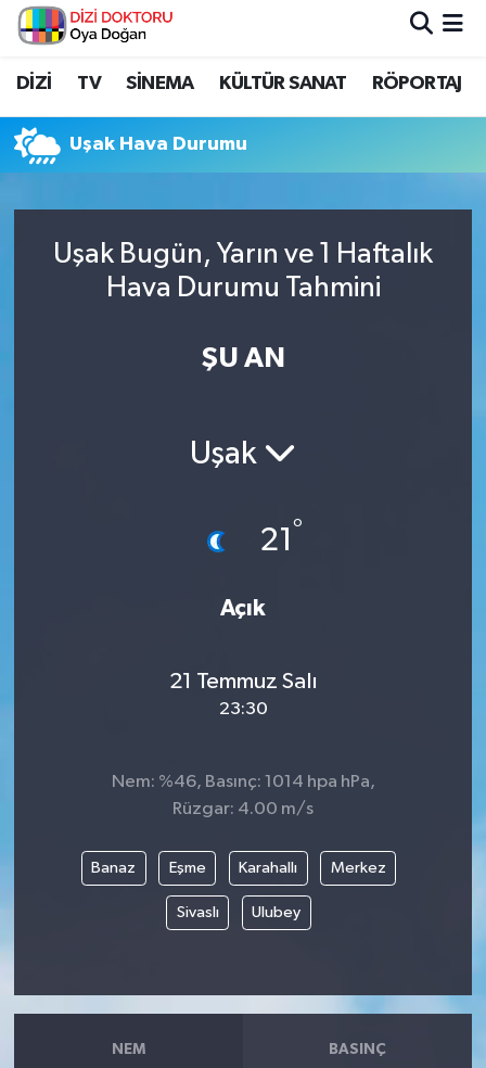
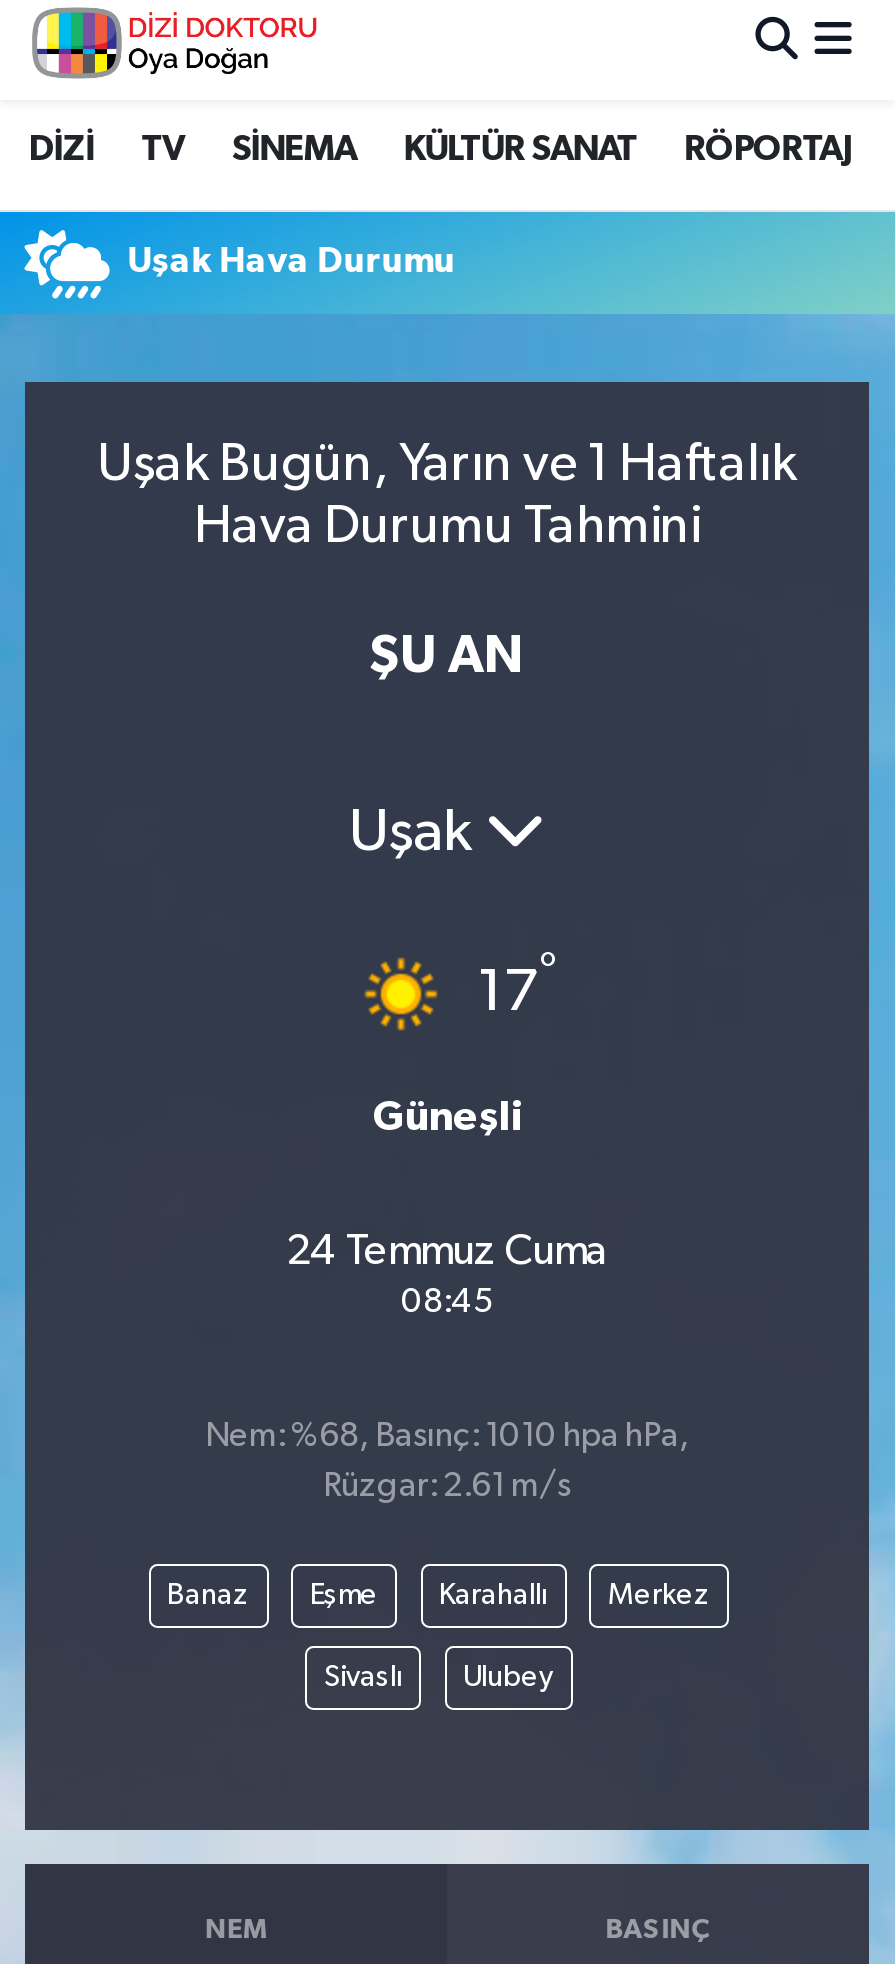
- [image]
- 21°
+ [image]
+ 17°

- Açık
+ Güneşli

- 21 Temmuz Salı
- 23:30
+ 24 Temmuz Cuma
+ 08:45

- Nem: %46, Basınç: 1014 hpa hPa,
+ Nem: %68, Basınç: 1010 hpa hPa,

- Rüzgar: 4.00 m/s
+ Rüzgar: 2.61 m/s
